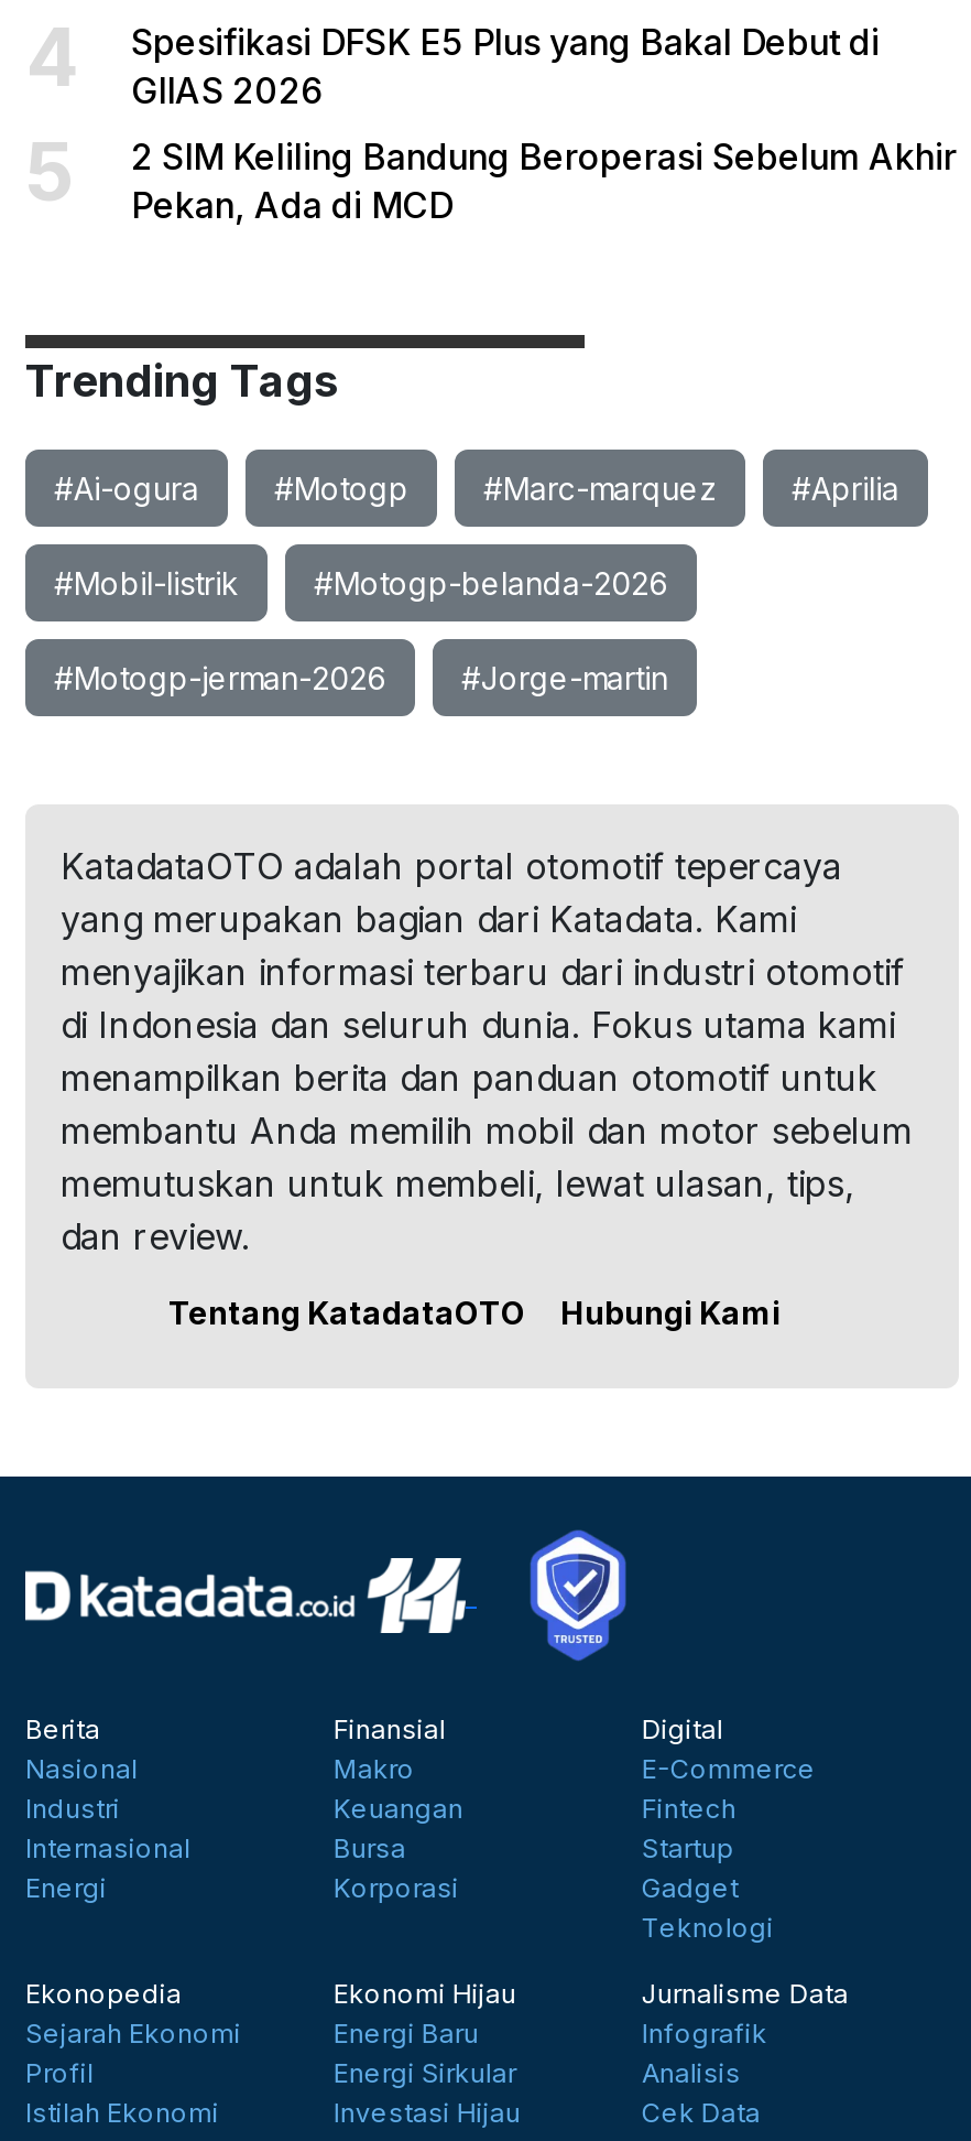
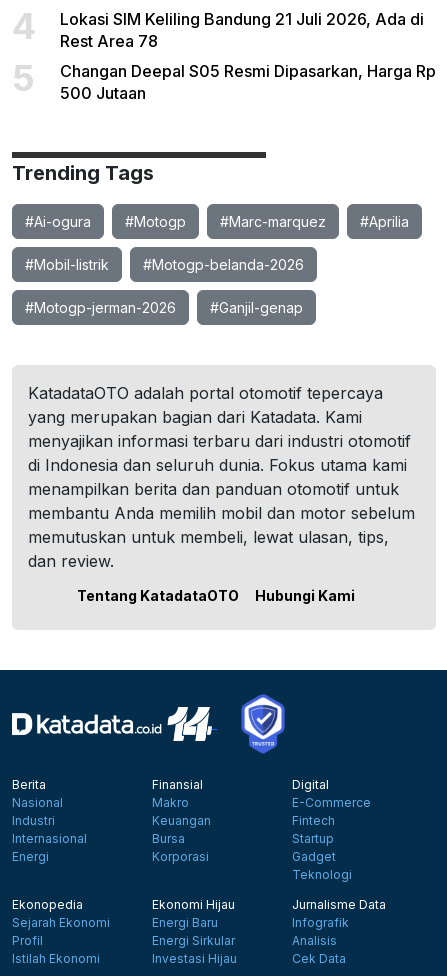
- Spesifikasi DFSK E5 Plus yang Bakal Debut di
- GIIAS 2026
+ Lokasi SIM Keliling Bandung 21 Juli 2026, Ada di
+ Rest Area 78

- 2 SIM Keliling Bandung Beroperasi Sebelum Akhir
- Pekan, Ada di MCD
+ Changan Deepal S05 Resmi Dipasarkan, Harga Rp
+ 500 Jutaan

- #Jorge-martin
+ #Ganjil-genap
